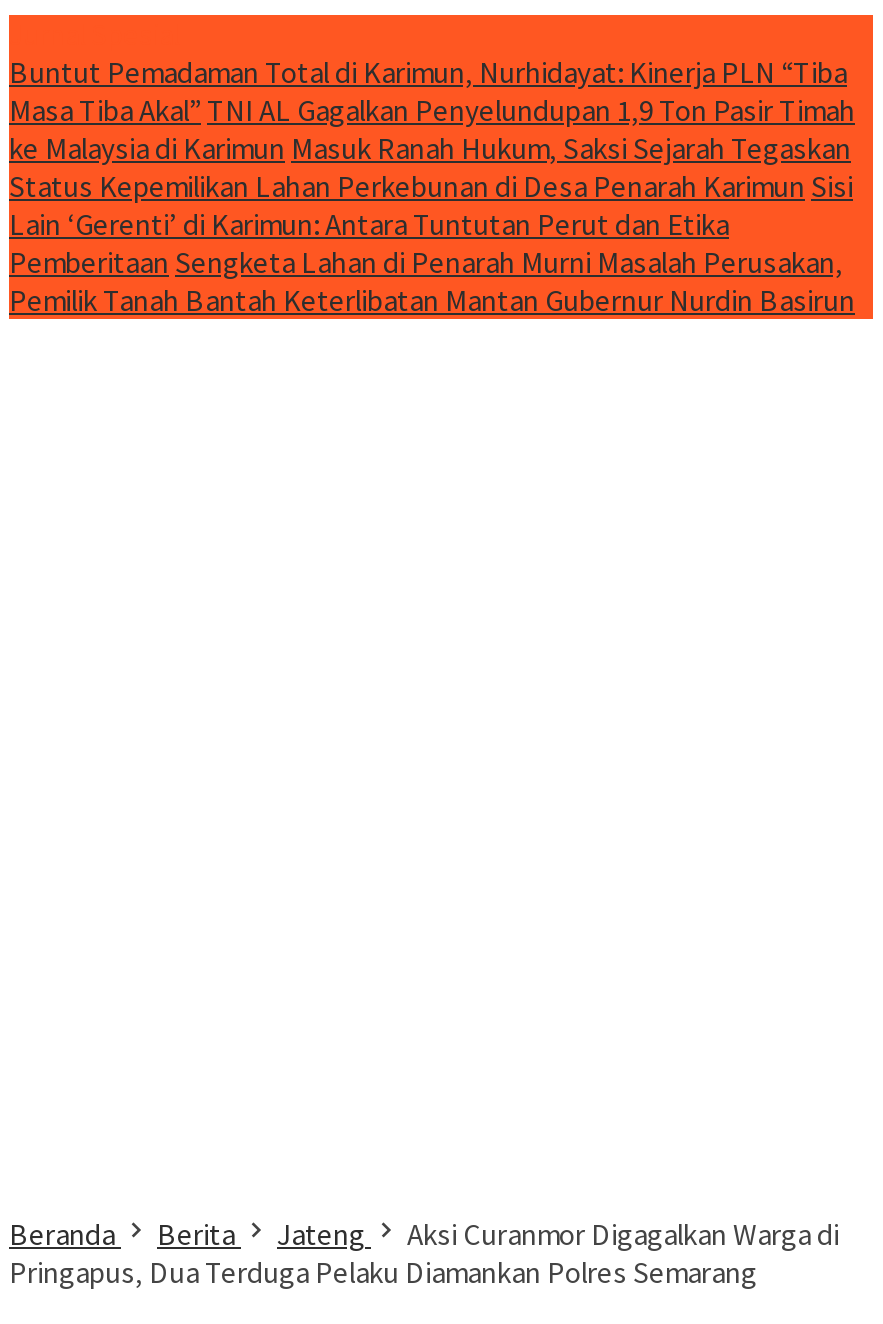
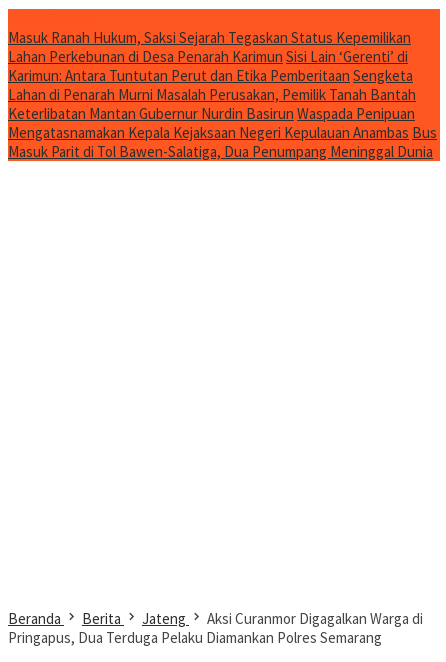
- Buntut Pemadaman Total di Karimun, Nurhidayat: Kinerja PLN “Tiba
- Masa Tiba Akal” TNI AL Gagalkan Penyelundupan 1,9 Ton Pasir Timah
- ke Malaysia di Karimun Masuk Ranah Hukum, Saksi Sejarah Tegaskan
- Status Kepemilikan Lahan Perkebunan di Desa Penarah Karimun Sisi
- Lain ‘Gerenti’ di Karimun: Antara Tuntutan Perut dan Etika
- Pemberitaan Sengketa Lahan di Penarah Murni Masalah Perusakan,
- Pemilik Tanah Bantah Keterlibatan Mantan Gubernur Nurdin Basirun
+ Masuk Ranah Hukum, Saksi Sejarah Tegaskan Status Kepemilikan
+ Lahan Perkebunan di Desa Penarah Karimun Sisi Lain ‘Gerenti’ di
+ Karimun: Antara Tuntutan Perut dan Etika Pemberitaan Sengketa
+ Lahan di Penarah Murni Masalah Perusakan, Pemilik Tanah Bantah
+ Keterlibatan Mantan Gubernur Nurdin Basirun Waspada Penipuan
+ Mengatasnamakan Kepala Kejaksaan Negeri Kepulauan Anambas Bus
+ Masuk Parit di Tol Bawen-Salatiga, Dua Penumpang Meninggal Dunia
